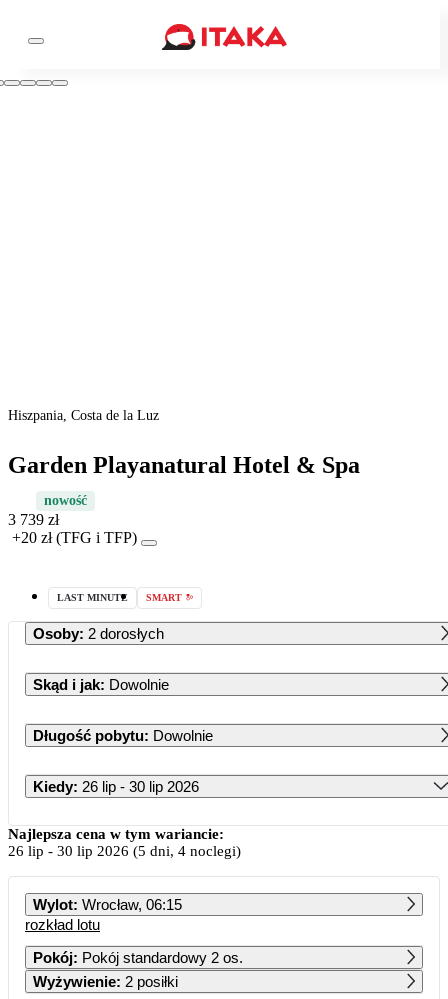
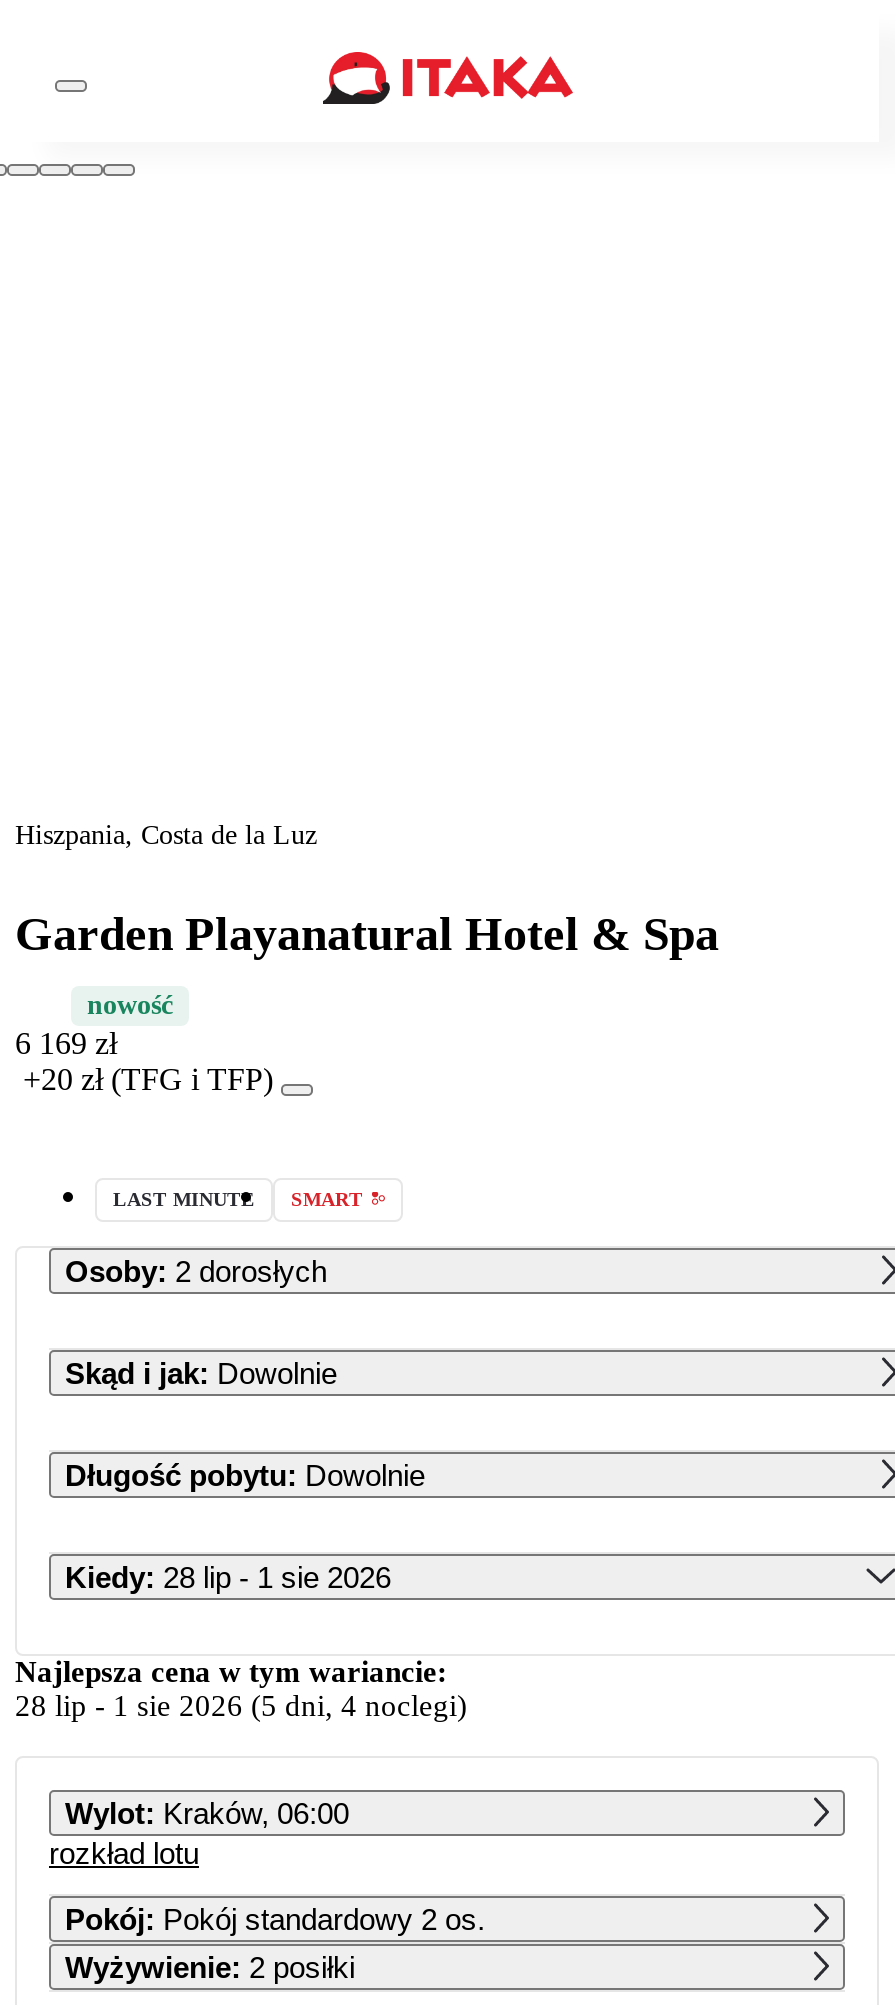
- 3 739 zł
+ 6 169 zł

- Kiedy: 26 lip - 30 lip 2026
+ Kiedy: 28 lip - 1 sie 2026

- 26 lip- 30 lip 2026 (5 dni, 4 noclegi)
+ 28 lip- 1 sie 2026 (5 dni, 4 noclegi)

- Wylot: Wrocław, 06:15
+ Wylot: Kraków, 06:00
